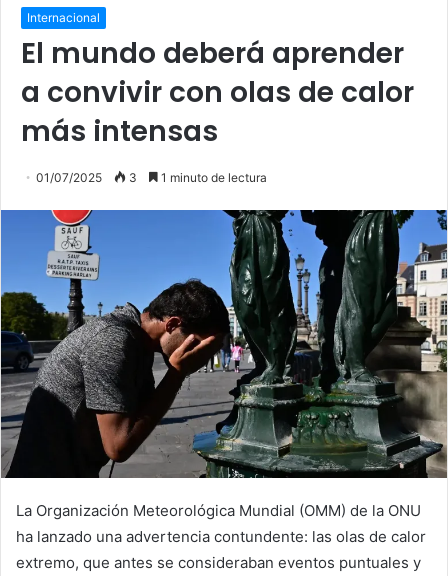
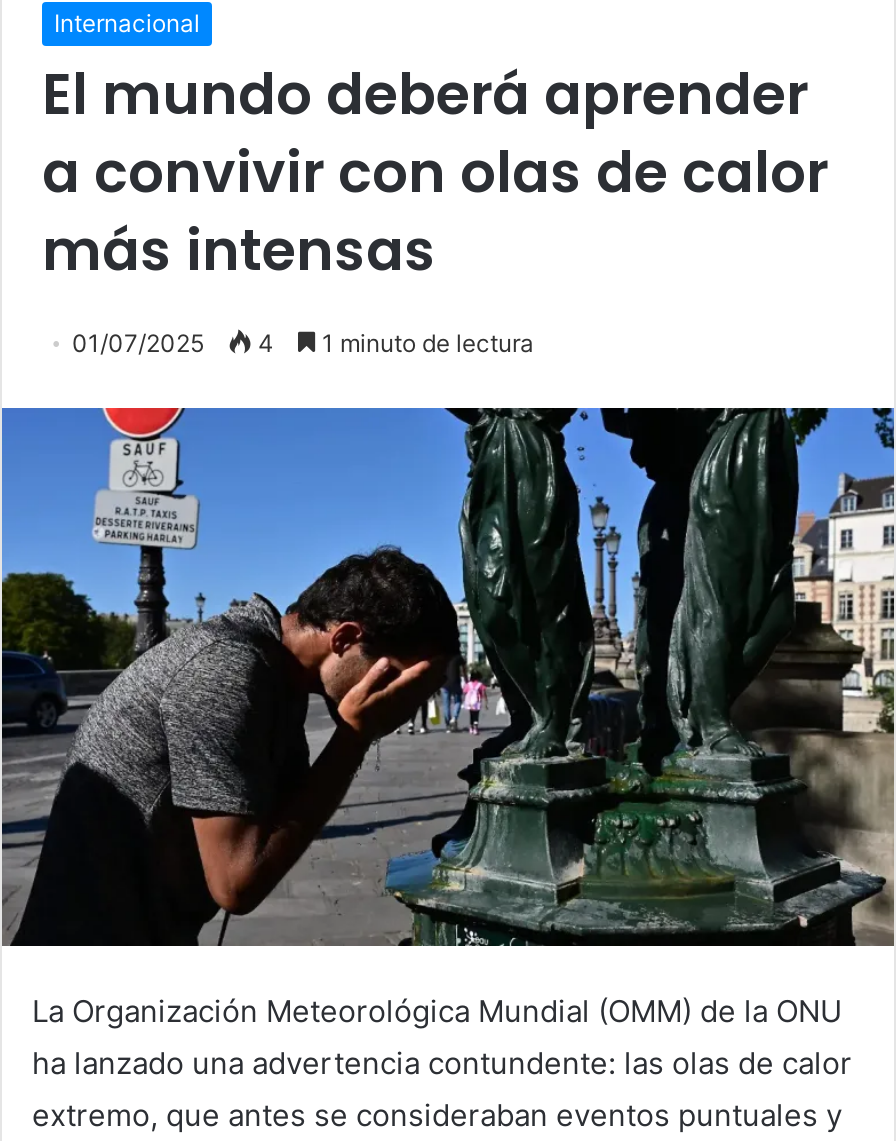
- 01/07/2025 3 1 minuto de lectura
+ 01/07/2025 4 1 minuto de lectura
